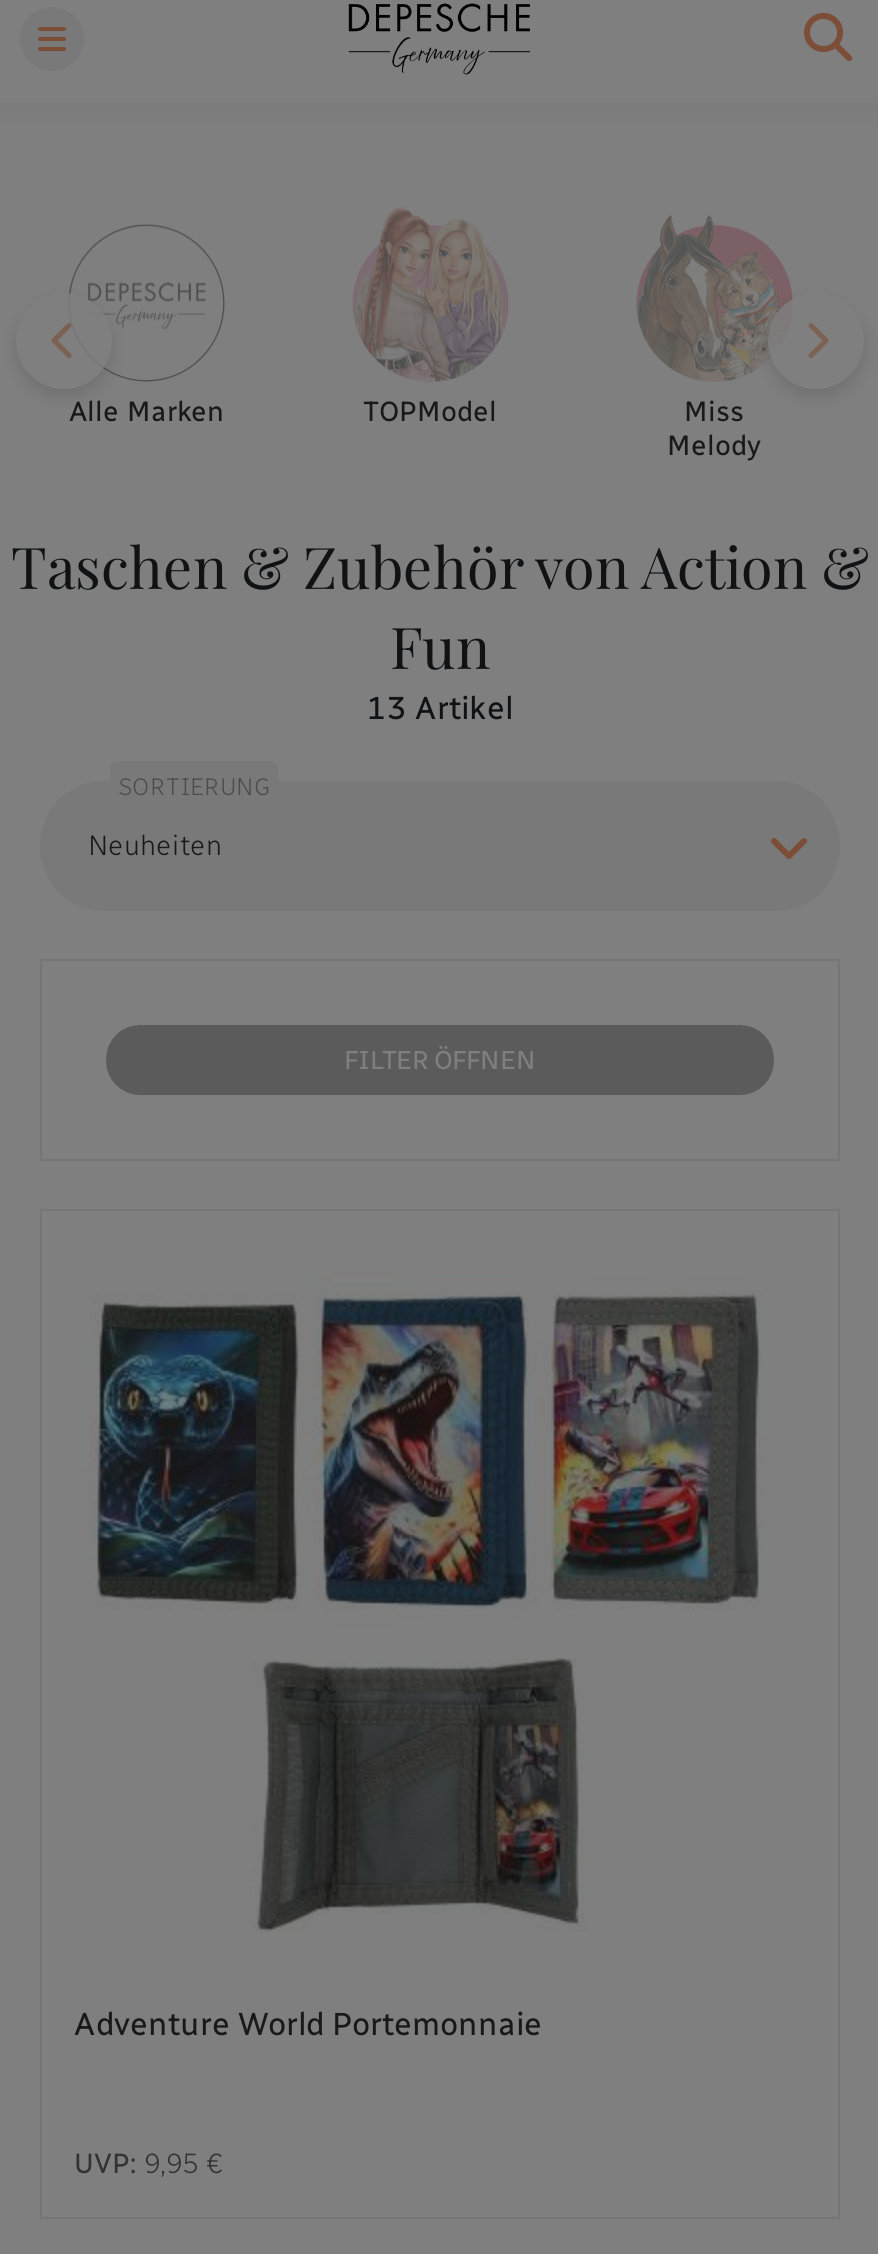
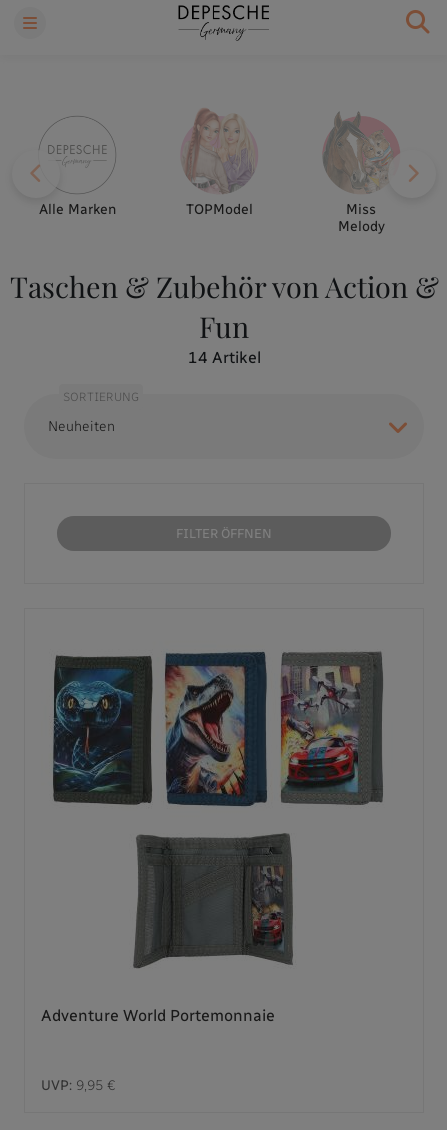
- 13 Artikel
+ 14 Artikel
